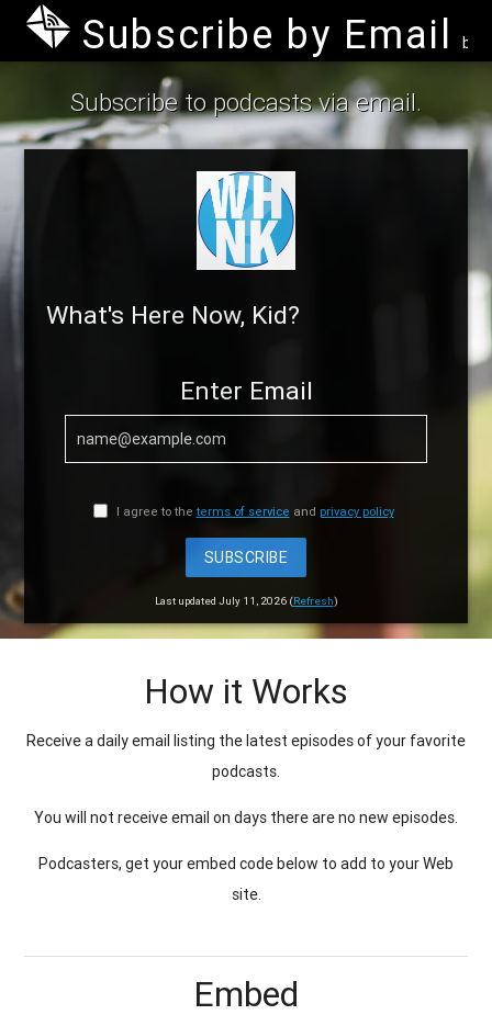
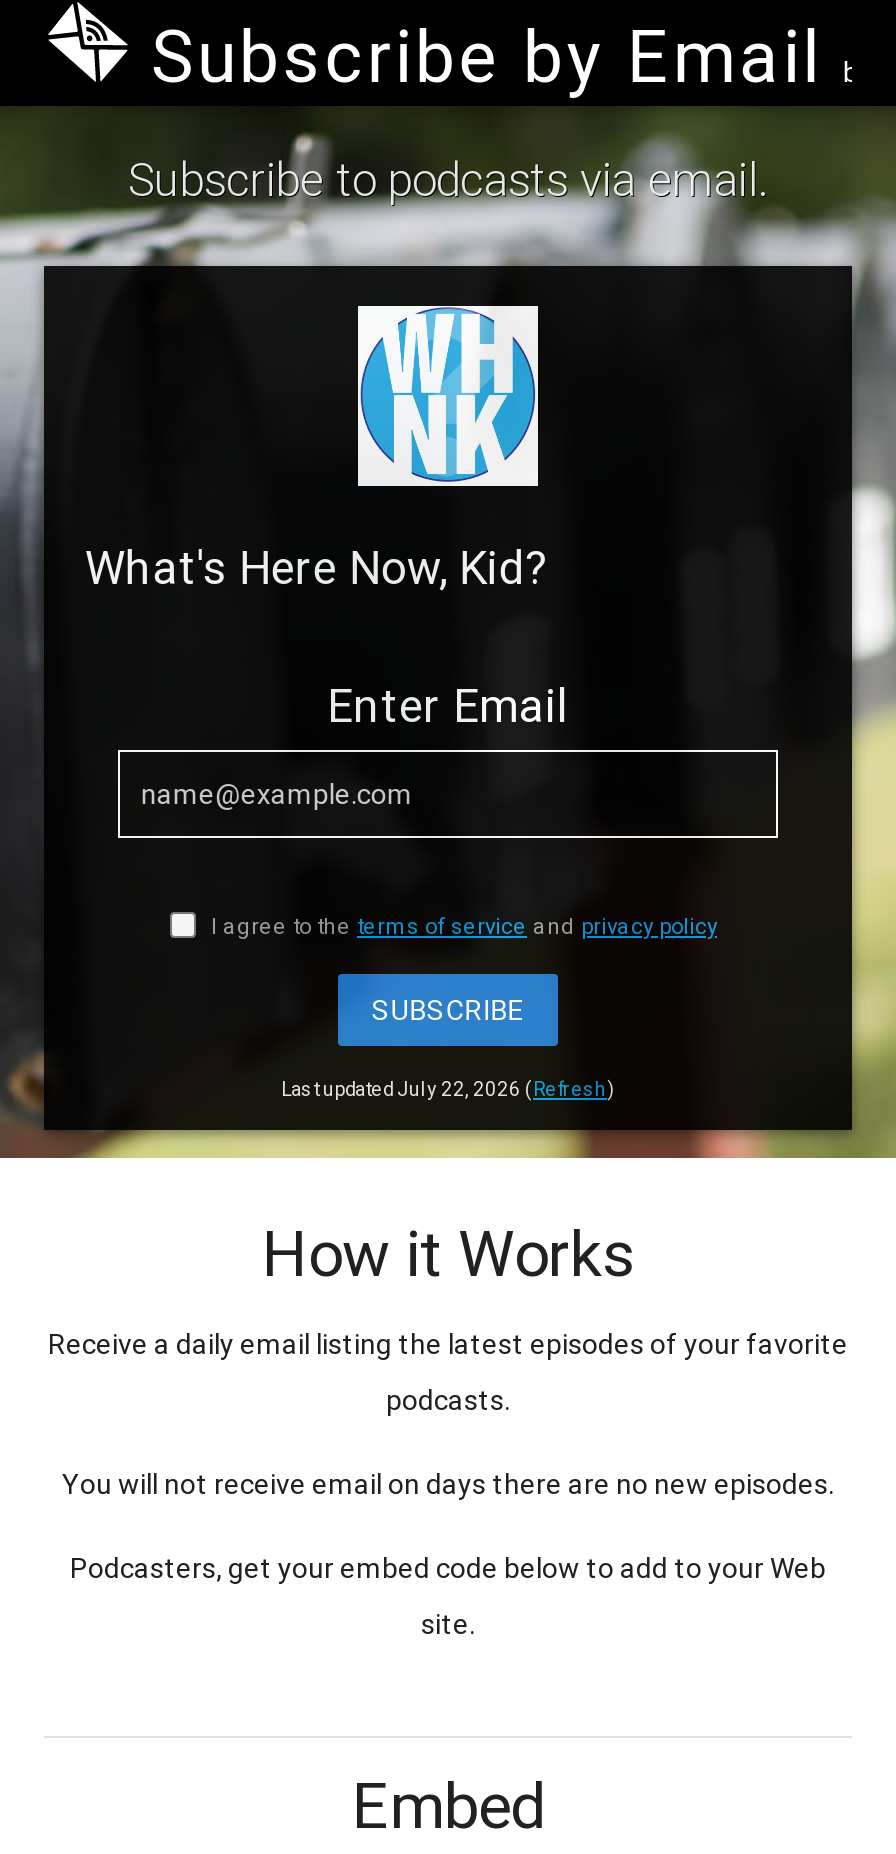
- Last updated July 11, 2026 (Refresh)
+ Last updated July 22, 2026 (Refresh)
